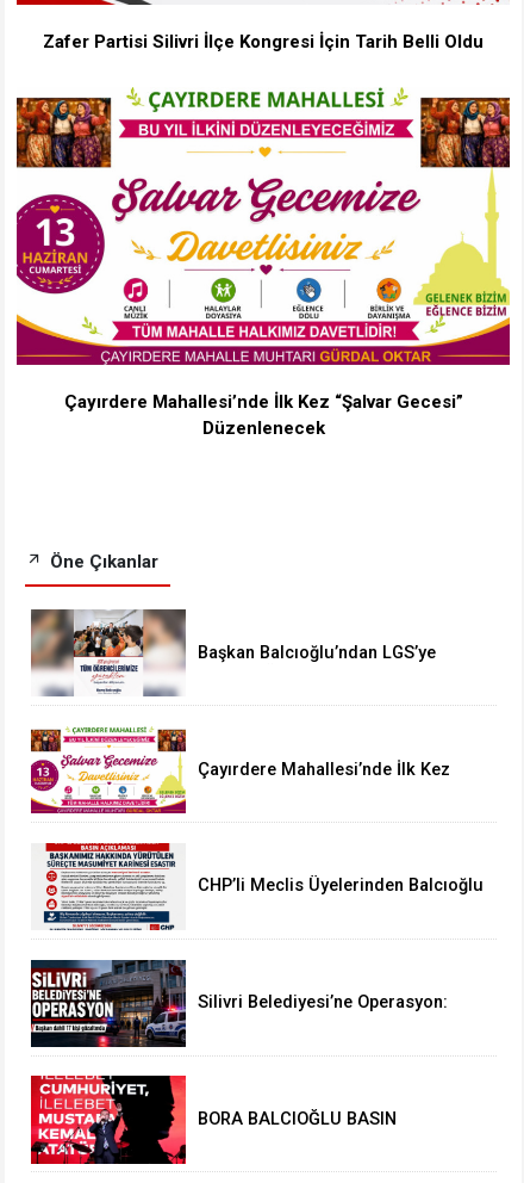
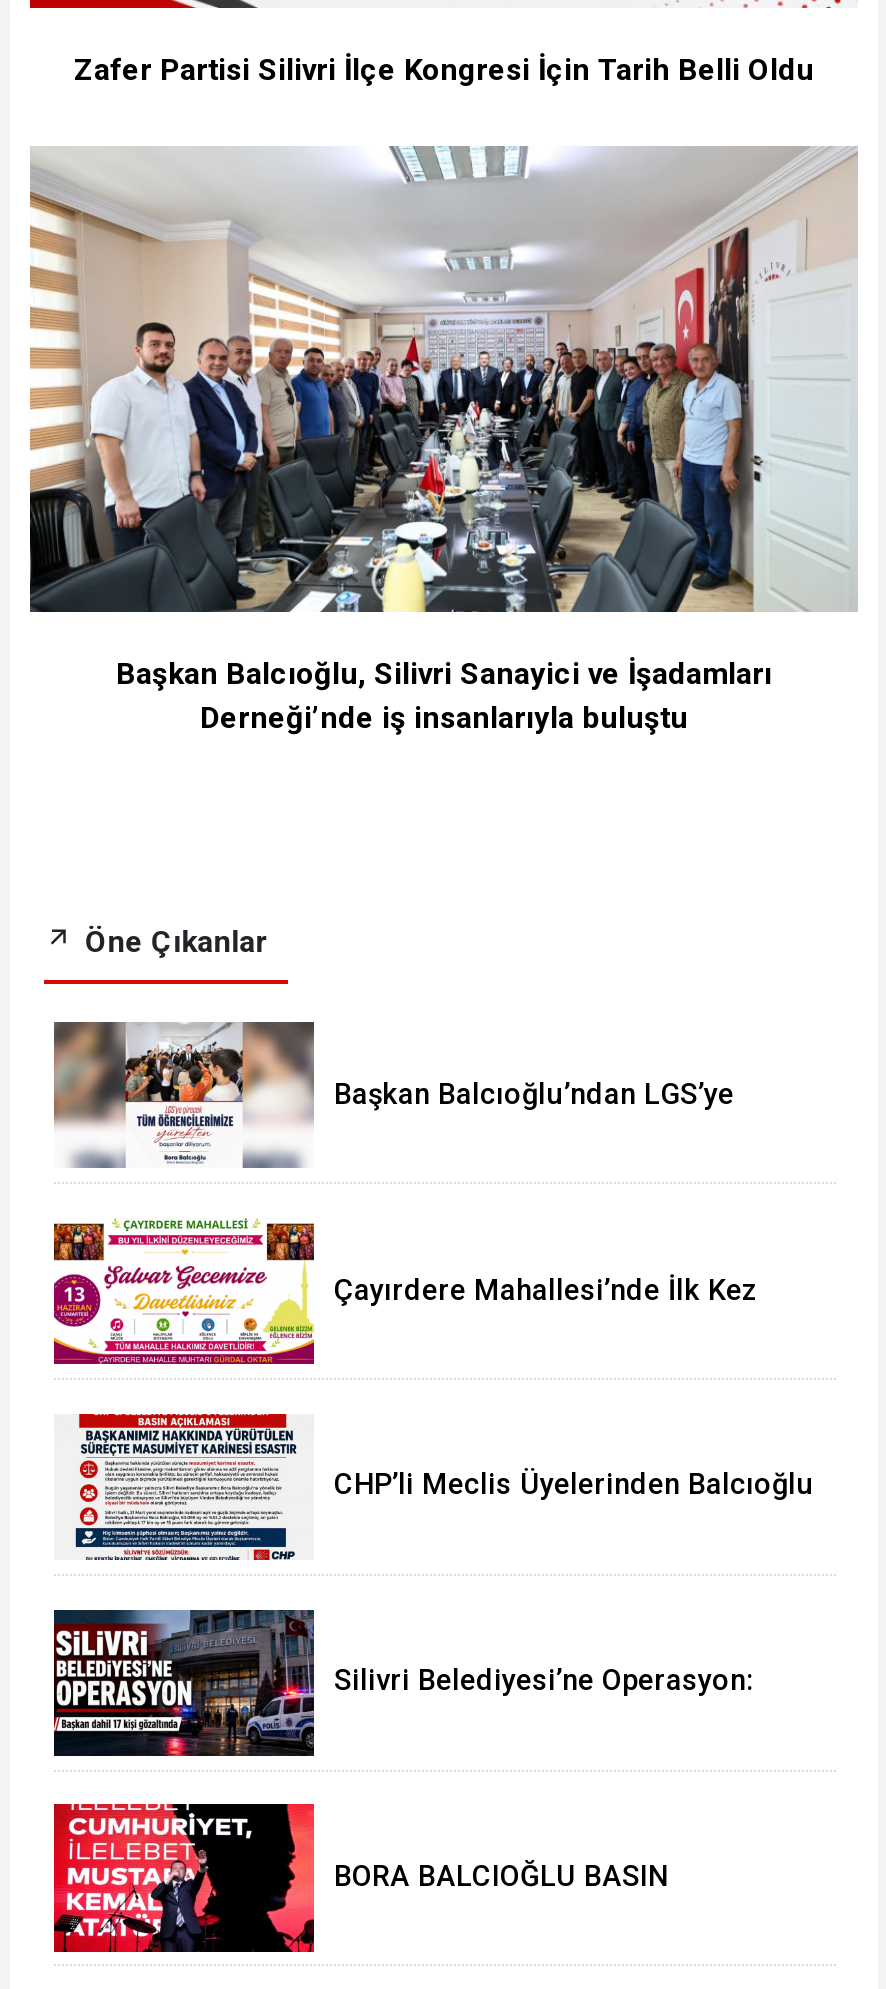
- [image]
- Çayırdere Mahallesi’nde İlk Kez “Şalvar Gecesi”
- Düzenlenecek
+ [image]
+ Başkan Balcıoğlu, Silivri Sanayici ve İşadamları
+ Derneği’nde iş insanlarıyla buluştu
